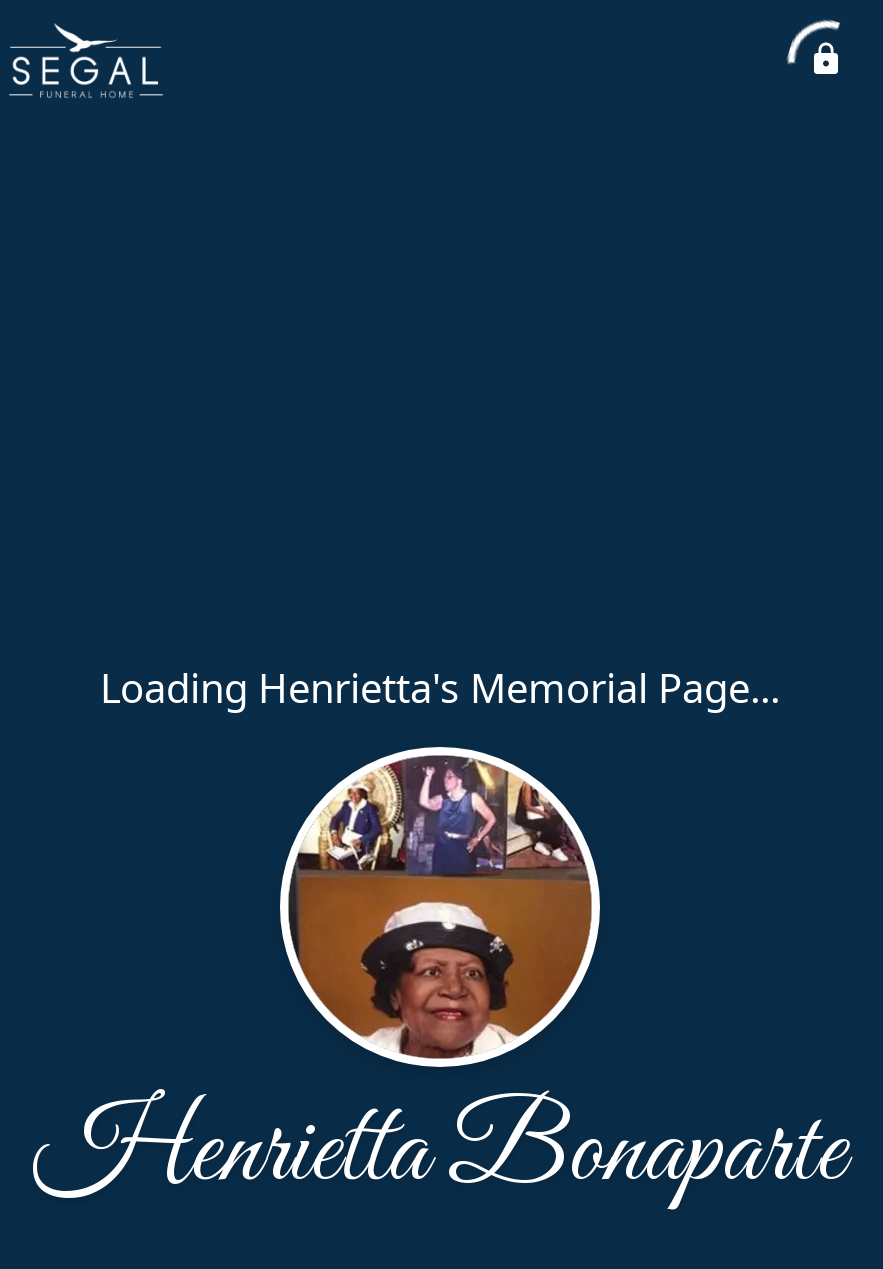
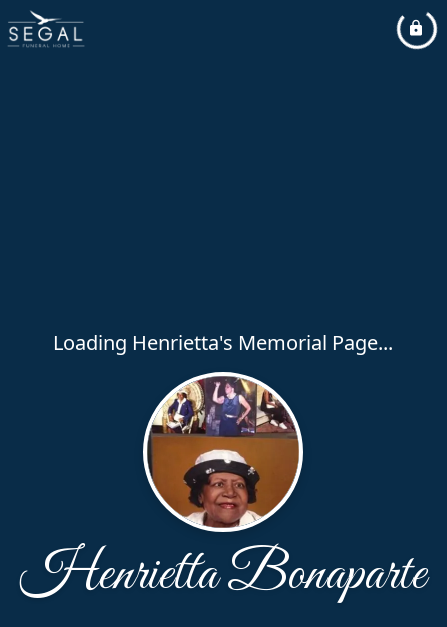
- [image]
+ [image]
